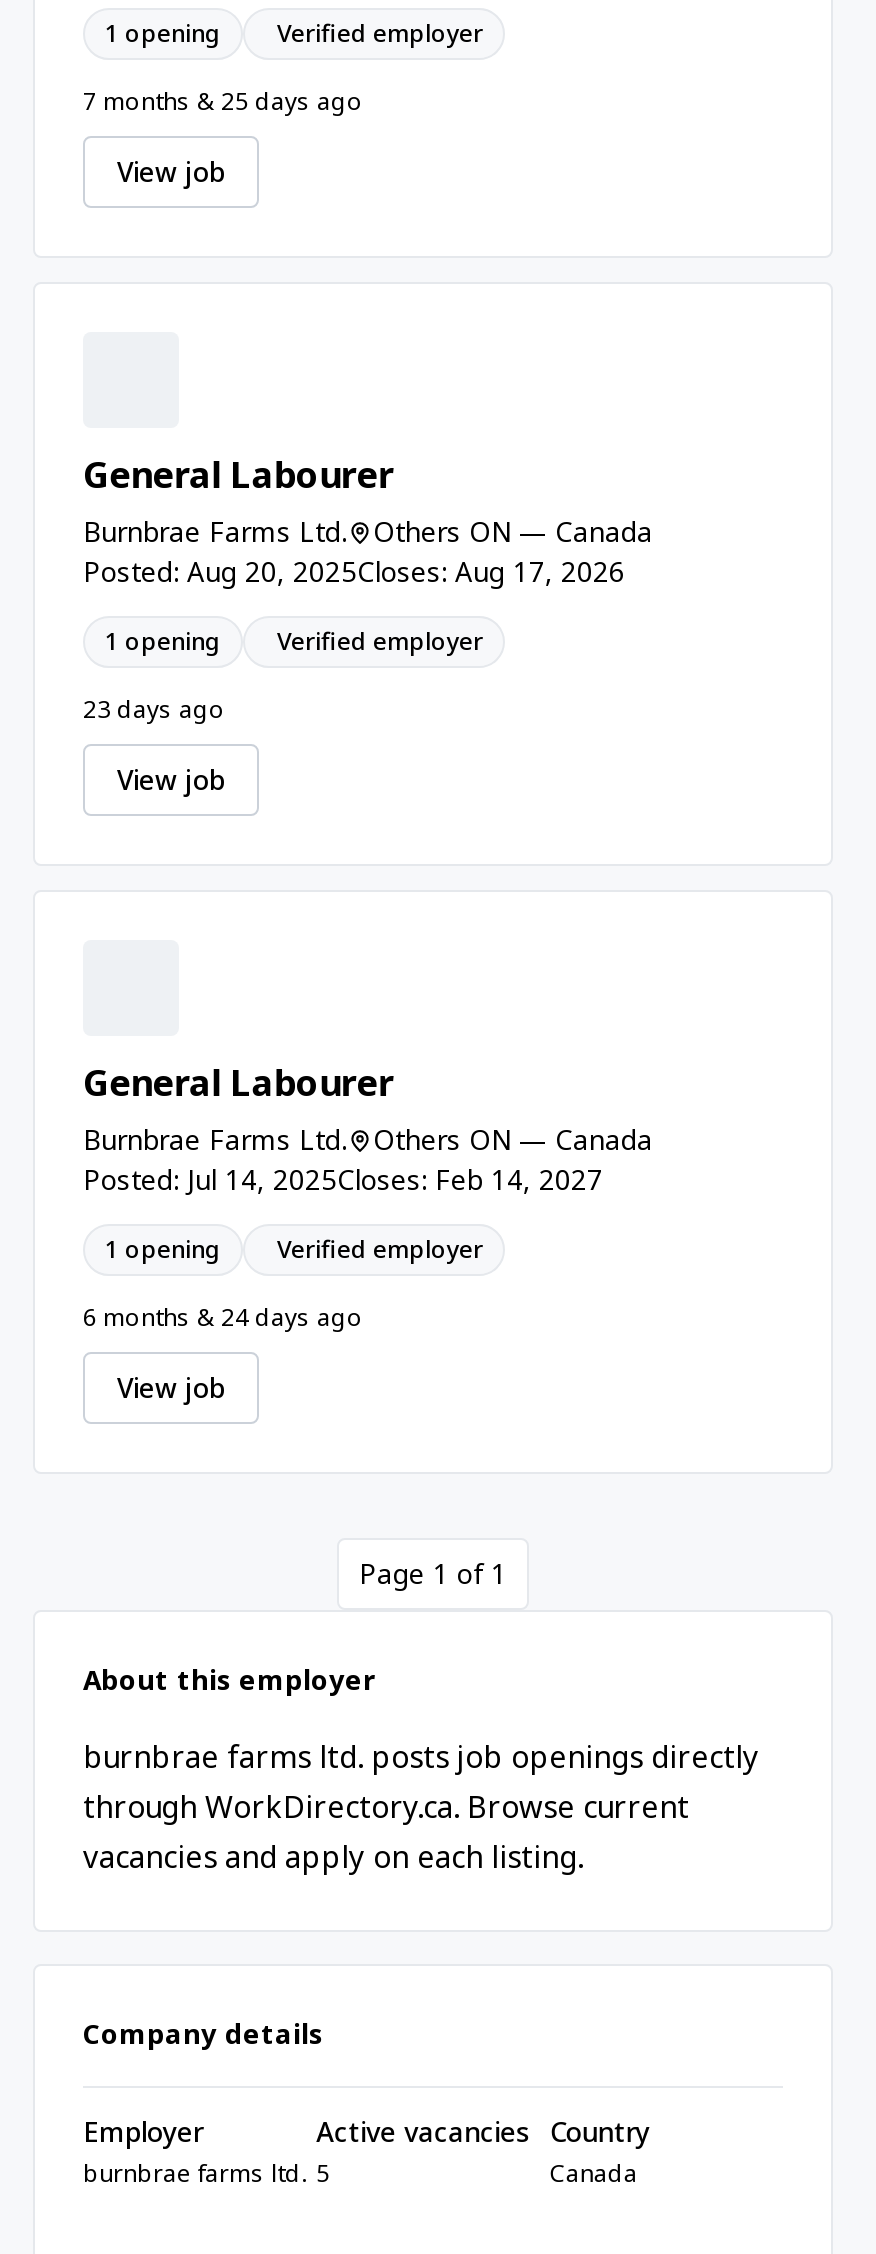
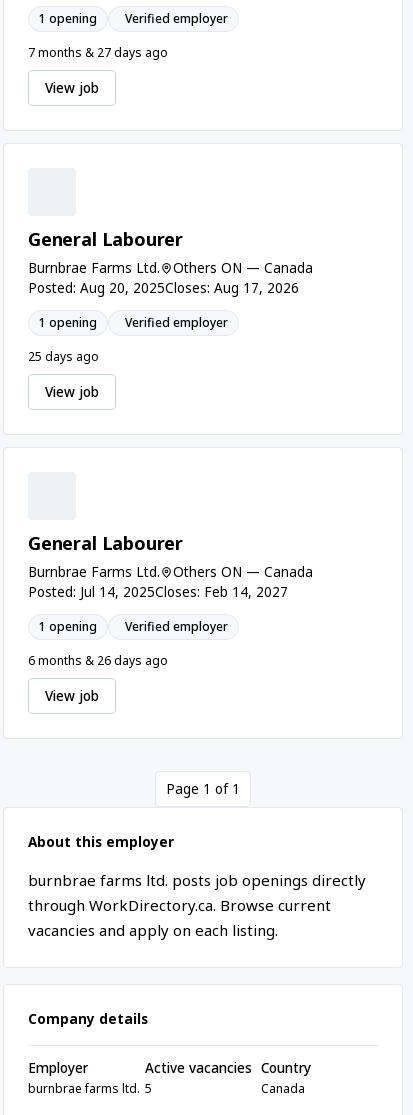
- 7 months & 25 days ago
+ 7 months & 27 days ago

- 23 days ago
+ 25 days ago

- 6 months & 24 days ago
+ 6 months & 26 days ago
